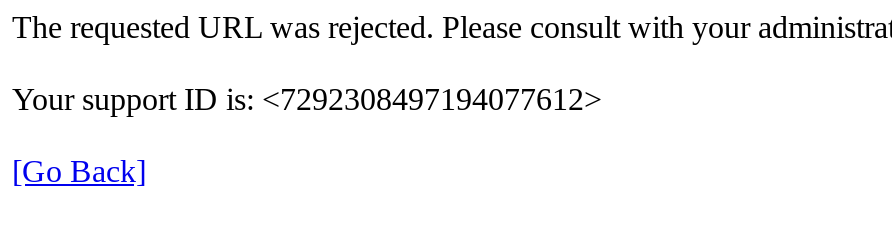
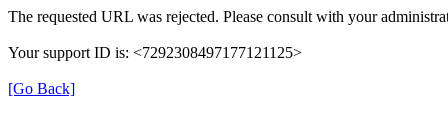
- Your support ID is: <7292308497194077612>
+ Your support ID is: <7292308497177121125>
